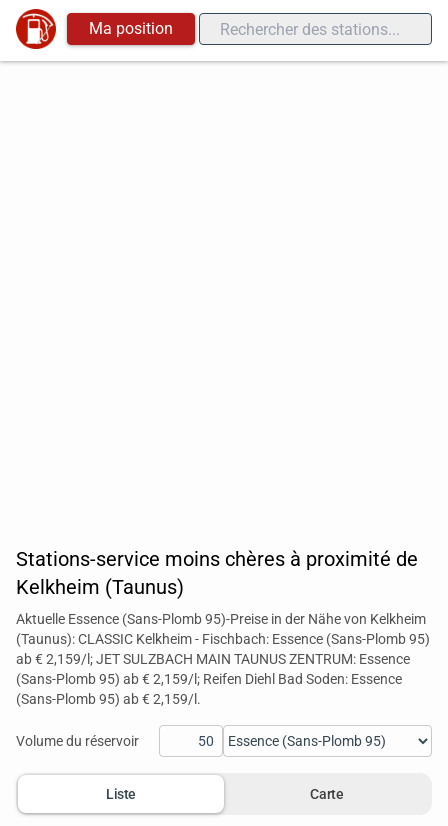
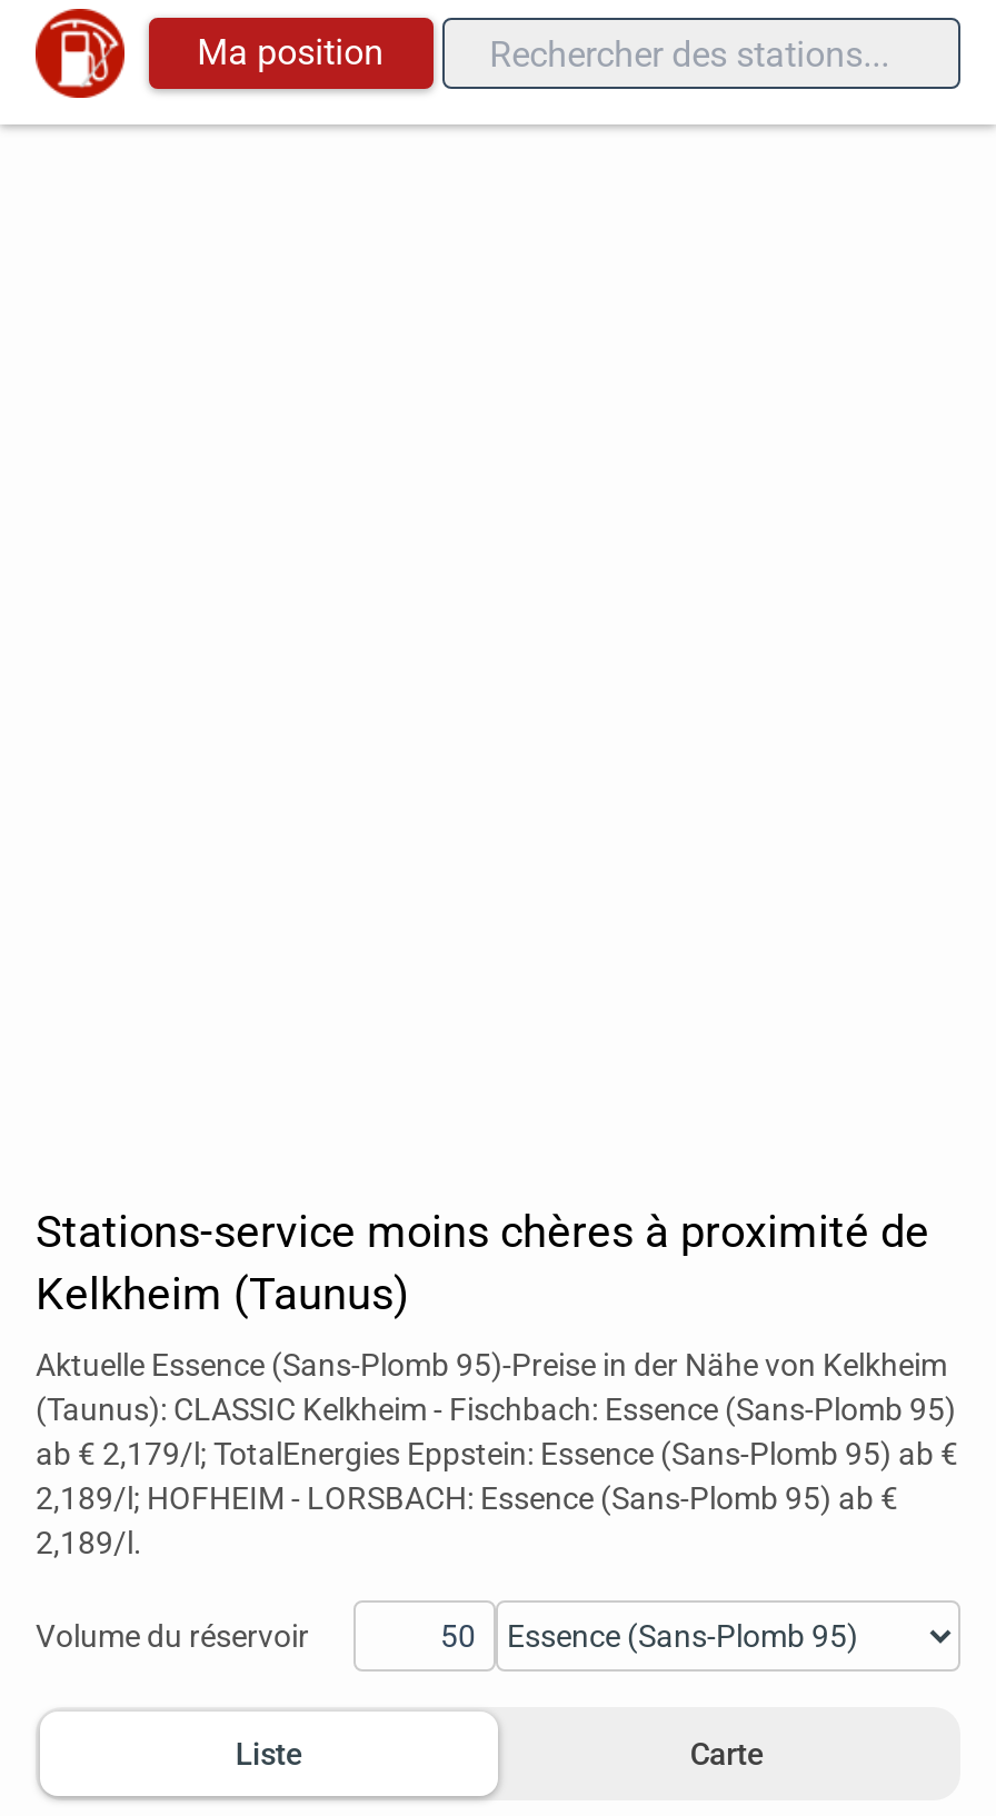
- ab € 2,159/l; JET SULZBACH MAIN TAUNUS ZENTRUM: Essence
- (Sans-Plomb 95) ab € 2,159/l; Reifen Diehl Bad Soden: Essence
- (Sans-Plomb 95) ab € 2,159/l.
+ ab € 2,179/l; TotalEnergies Eppstein: Essence (Sans-Plomb 95) ab €
+ 2,189/l; HOFHEIM - LORSBACH: Essence (Sans-Plomb 95) ab €
+ 2,189/l.
